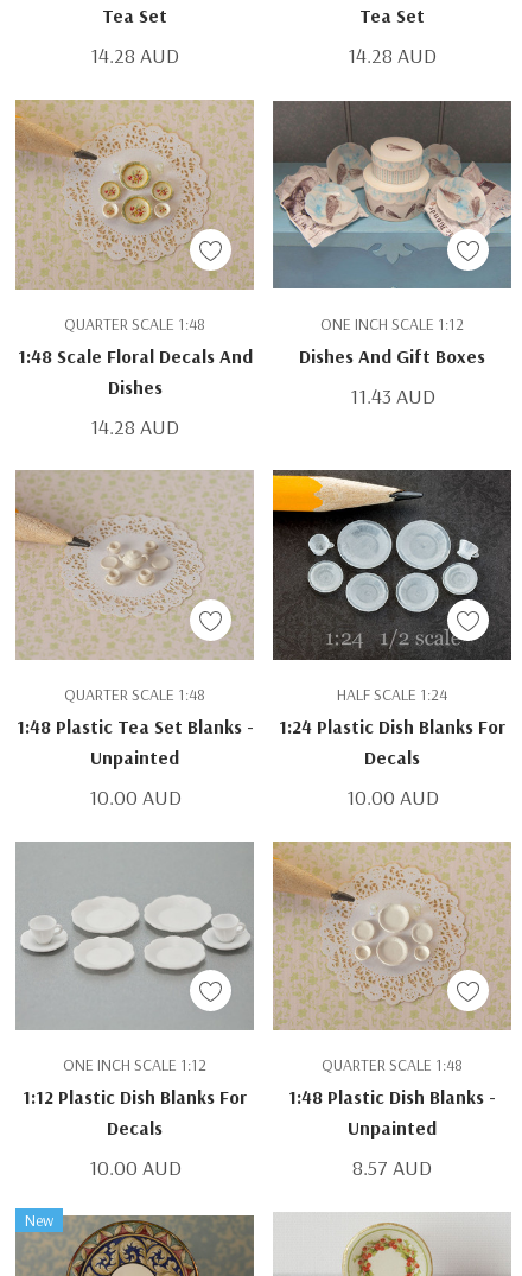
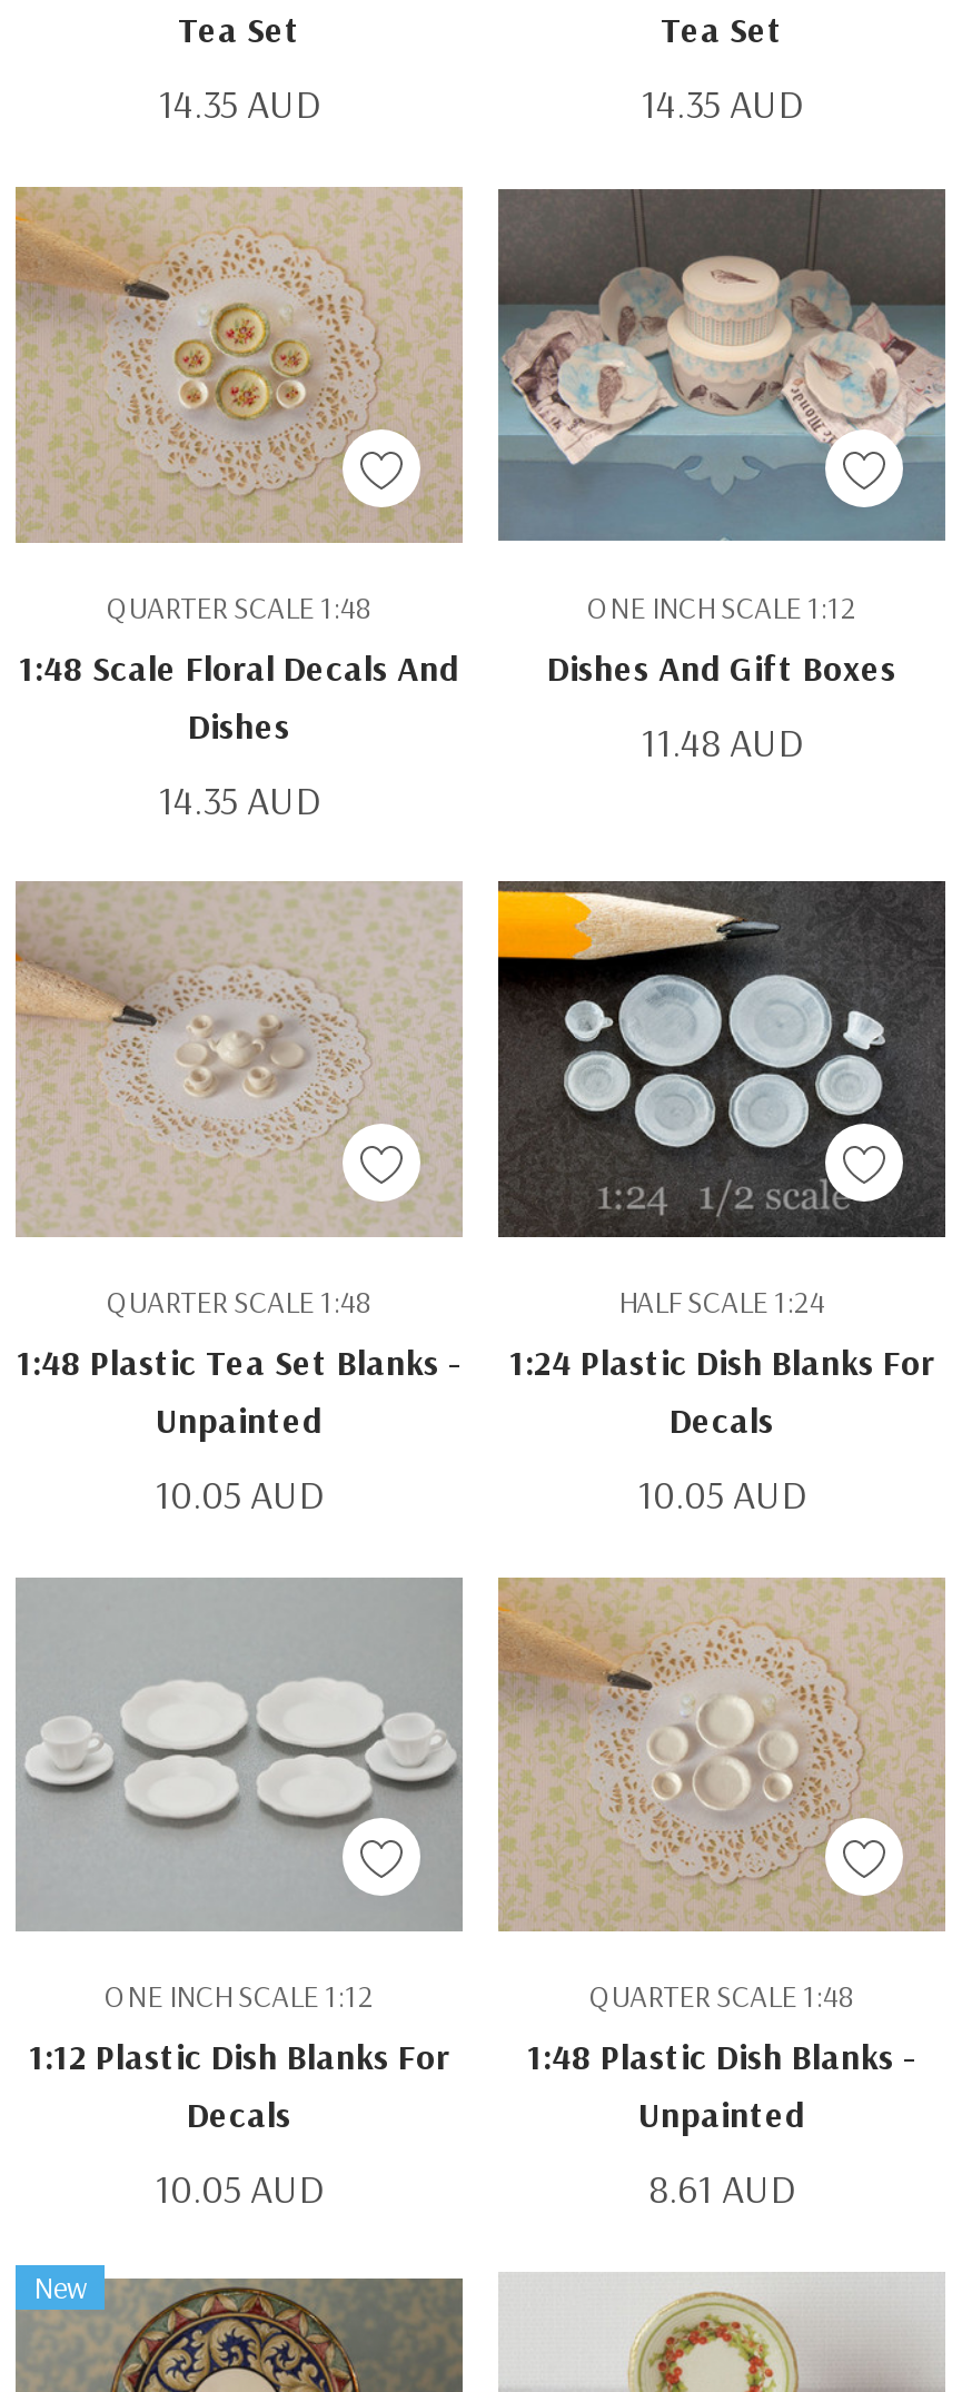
- 14.28 AUD
+ 14.35 AUD

- 14.28 AUD
+ 14.35 AUD

- 11.43 AUD
+ 11.48 AUD

- 14.28 AUD
+ 14.35 AUD

- 10.00 AUD
+ 10.05 AUD

- 10.00 AUD
+ 10.05 AUD

- 10.00 AUD
+ 10.05 AUD

- 8.57 AUD
+ 8.61 AUD
